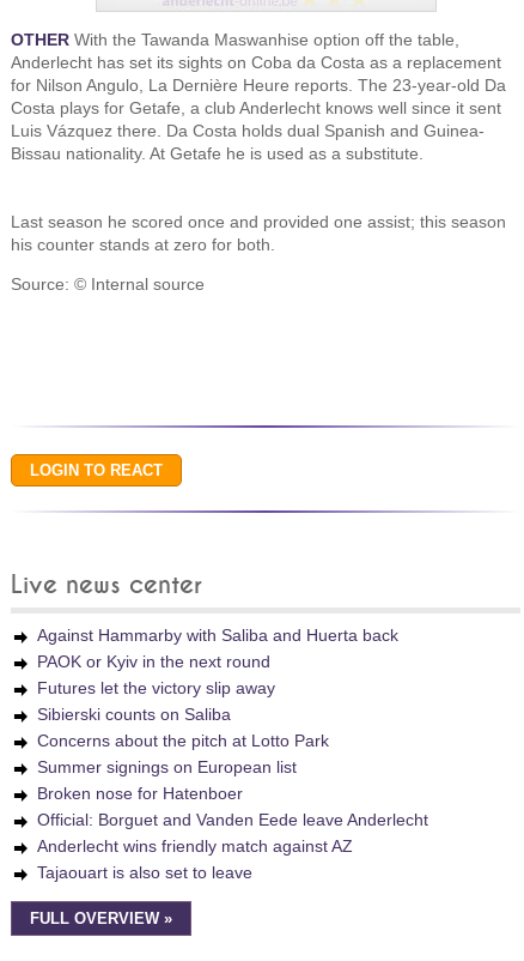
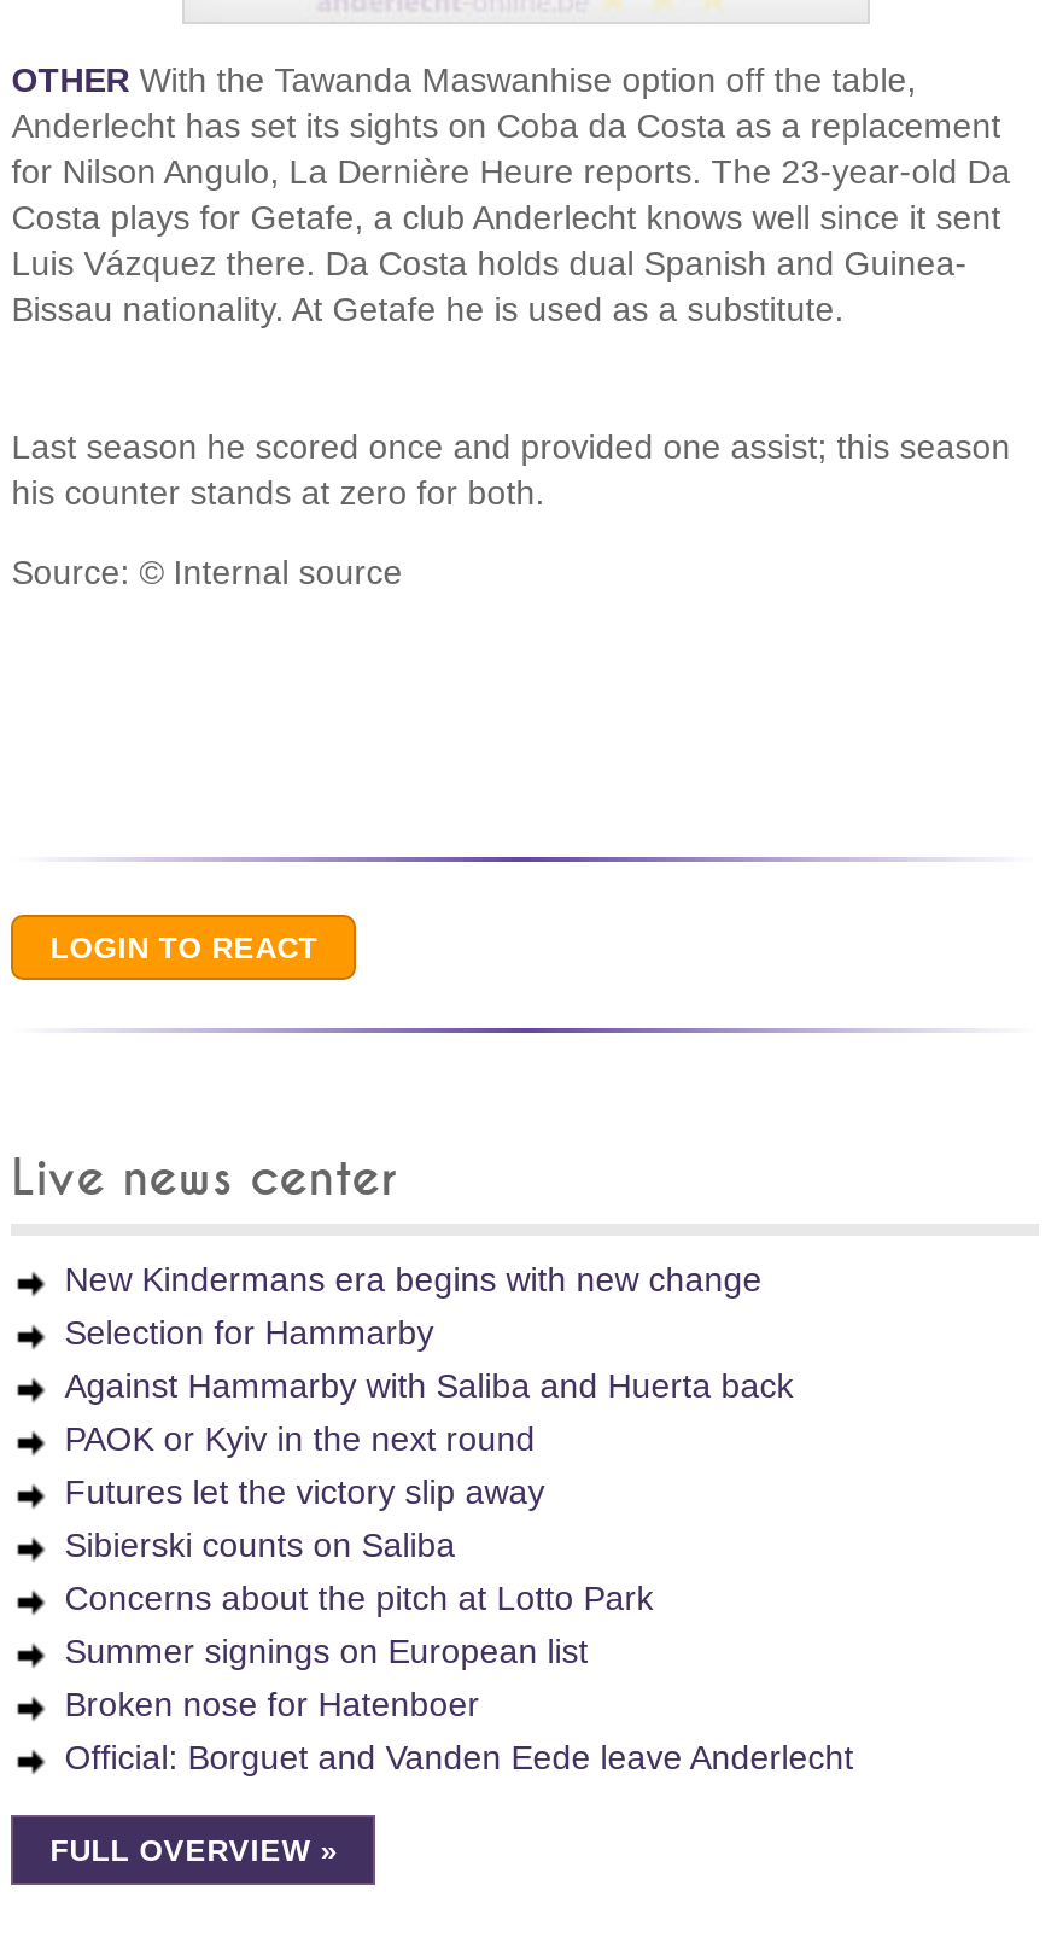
+ New Kindermans era begins with new change
+ Selection for Hammarby

moved down: Against Hammarby with Saliba and Huerta back | PAOK or Kyiv in the next round | Futures let the victory slip away | Sibierski counts on Saliba | Concerns about the pitch at Lotto Park | Summer signings on European list | Broken nose for Hatenboer | Official: Borguet and Vanden Eede leave Anderlecht

- Anderlecht wins friendly match against AZ
- Tajaouart is also set to leave
